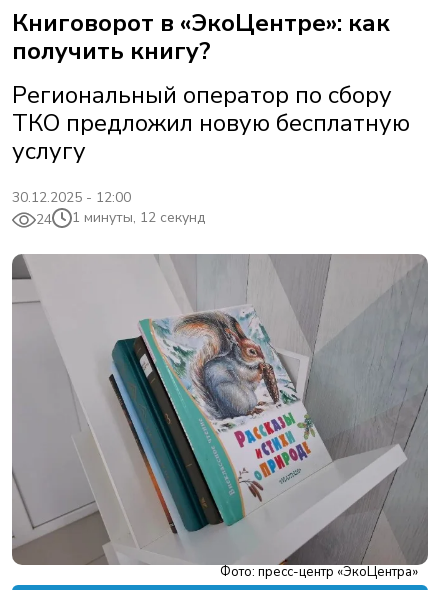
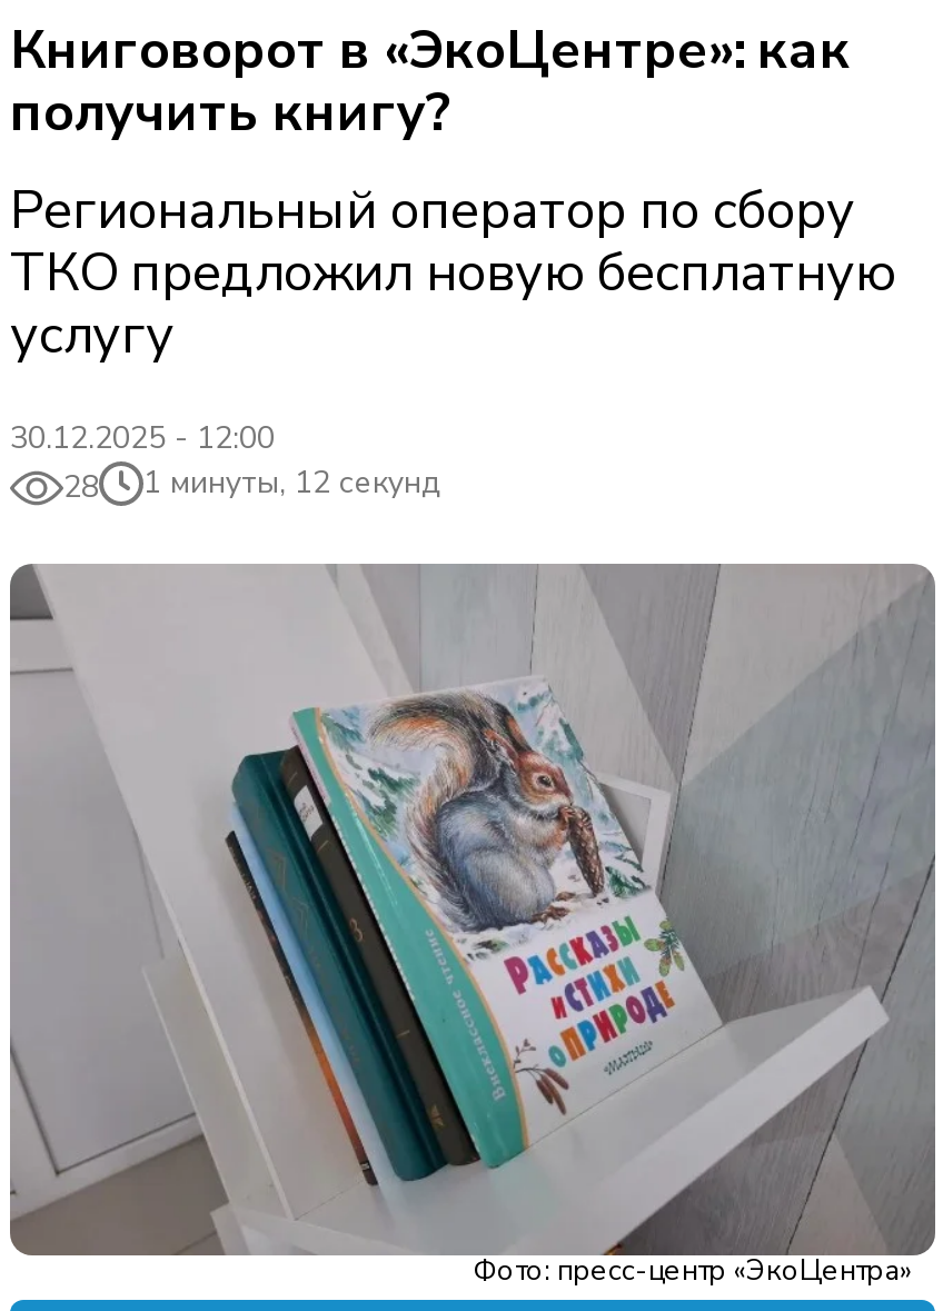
- 24 1 минуты, 12 секунд
+ 28 1 минуты, 12 секунд
